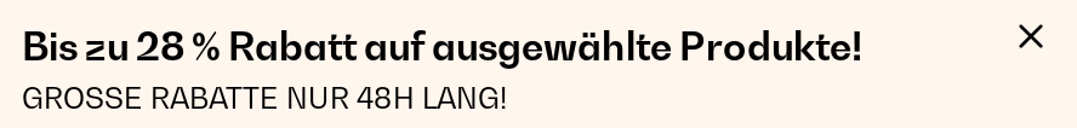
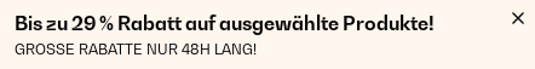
- Bis zu 28 % Rabatt auf ausgewählte Produkte!
+ Bis zu 29 % Rabatt auf ausgewählte Produkte!
